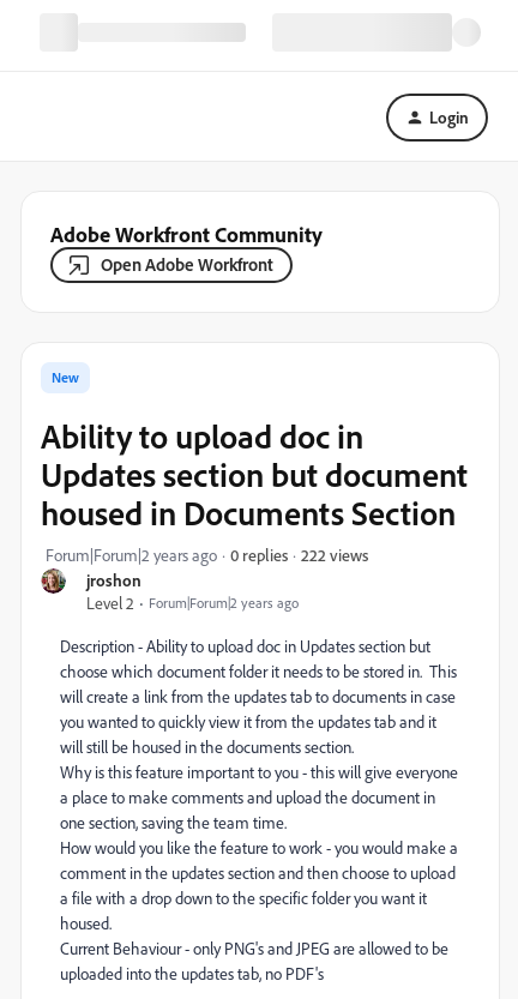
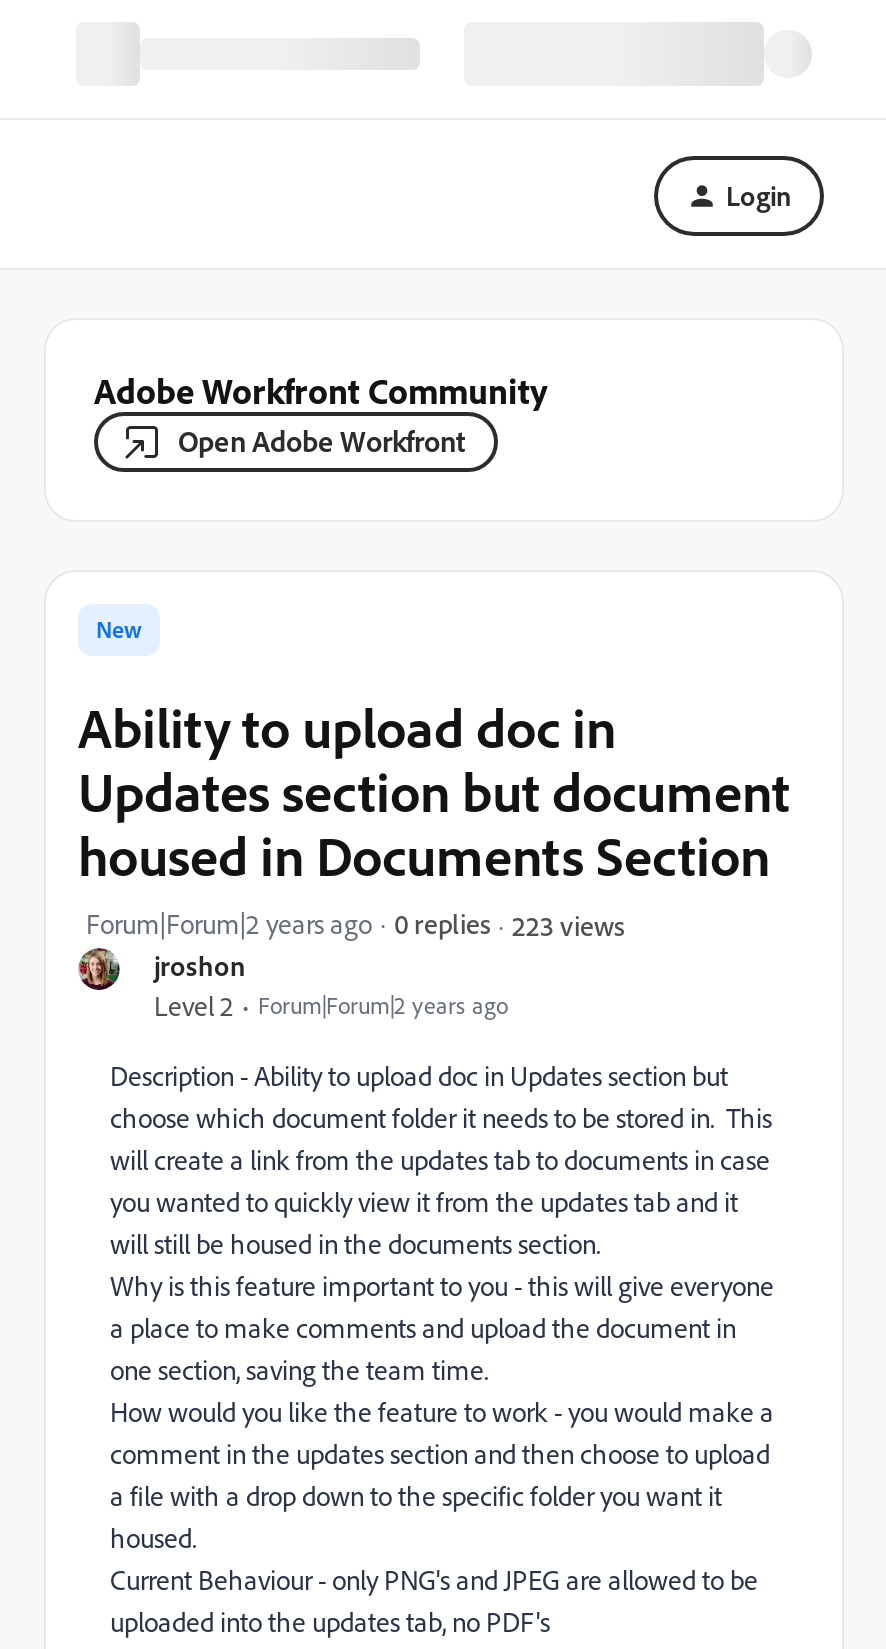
- 222 views
+ 223 views
